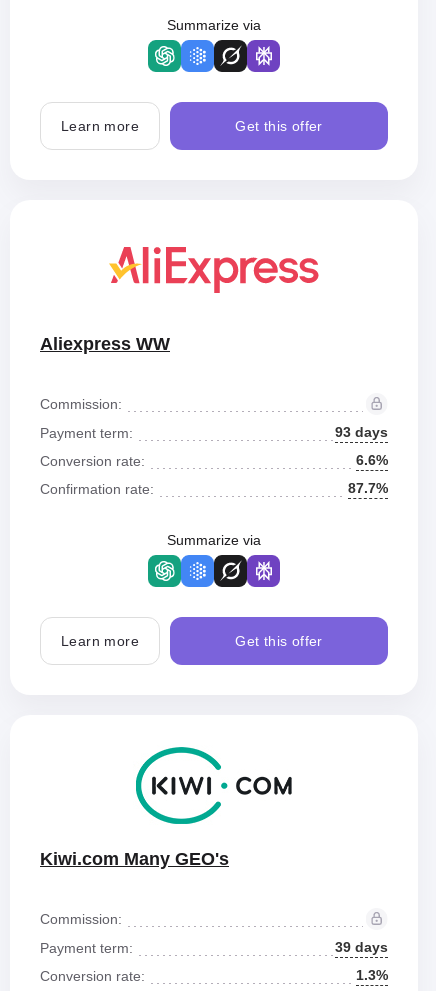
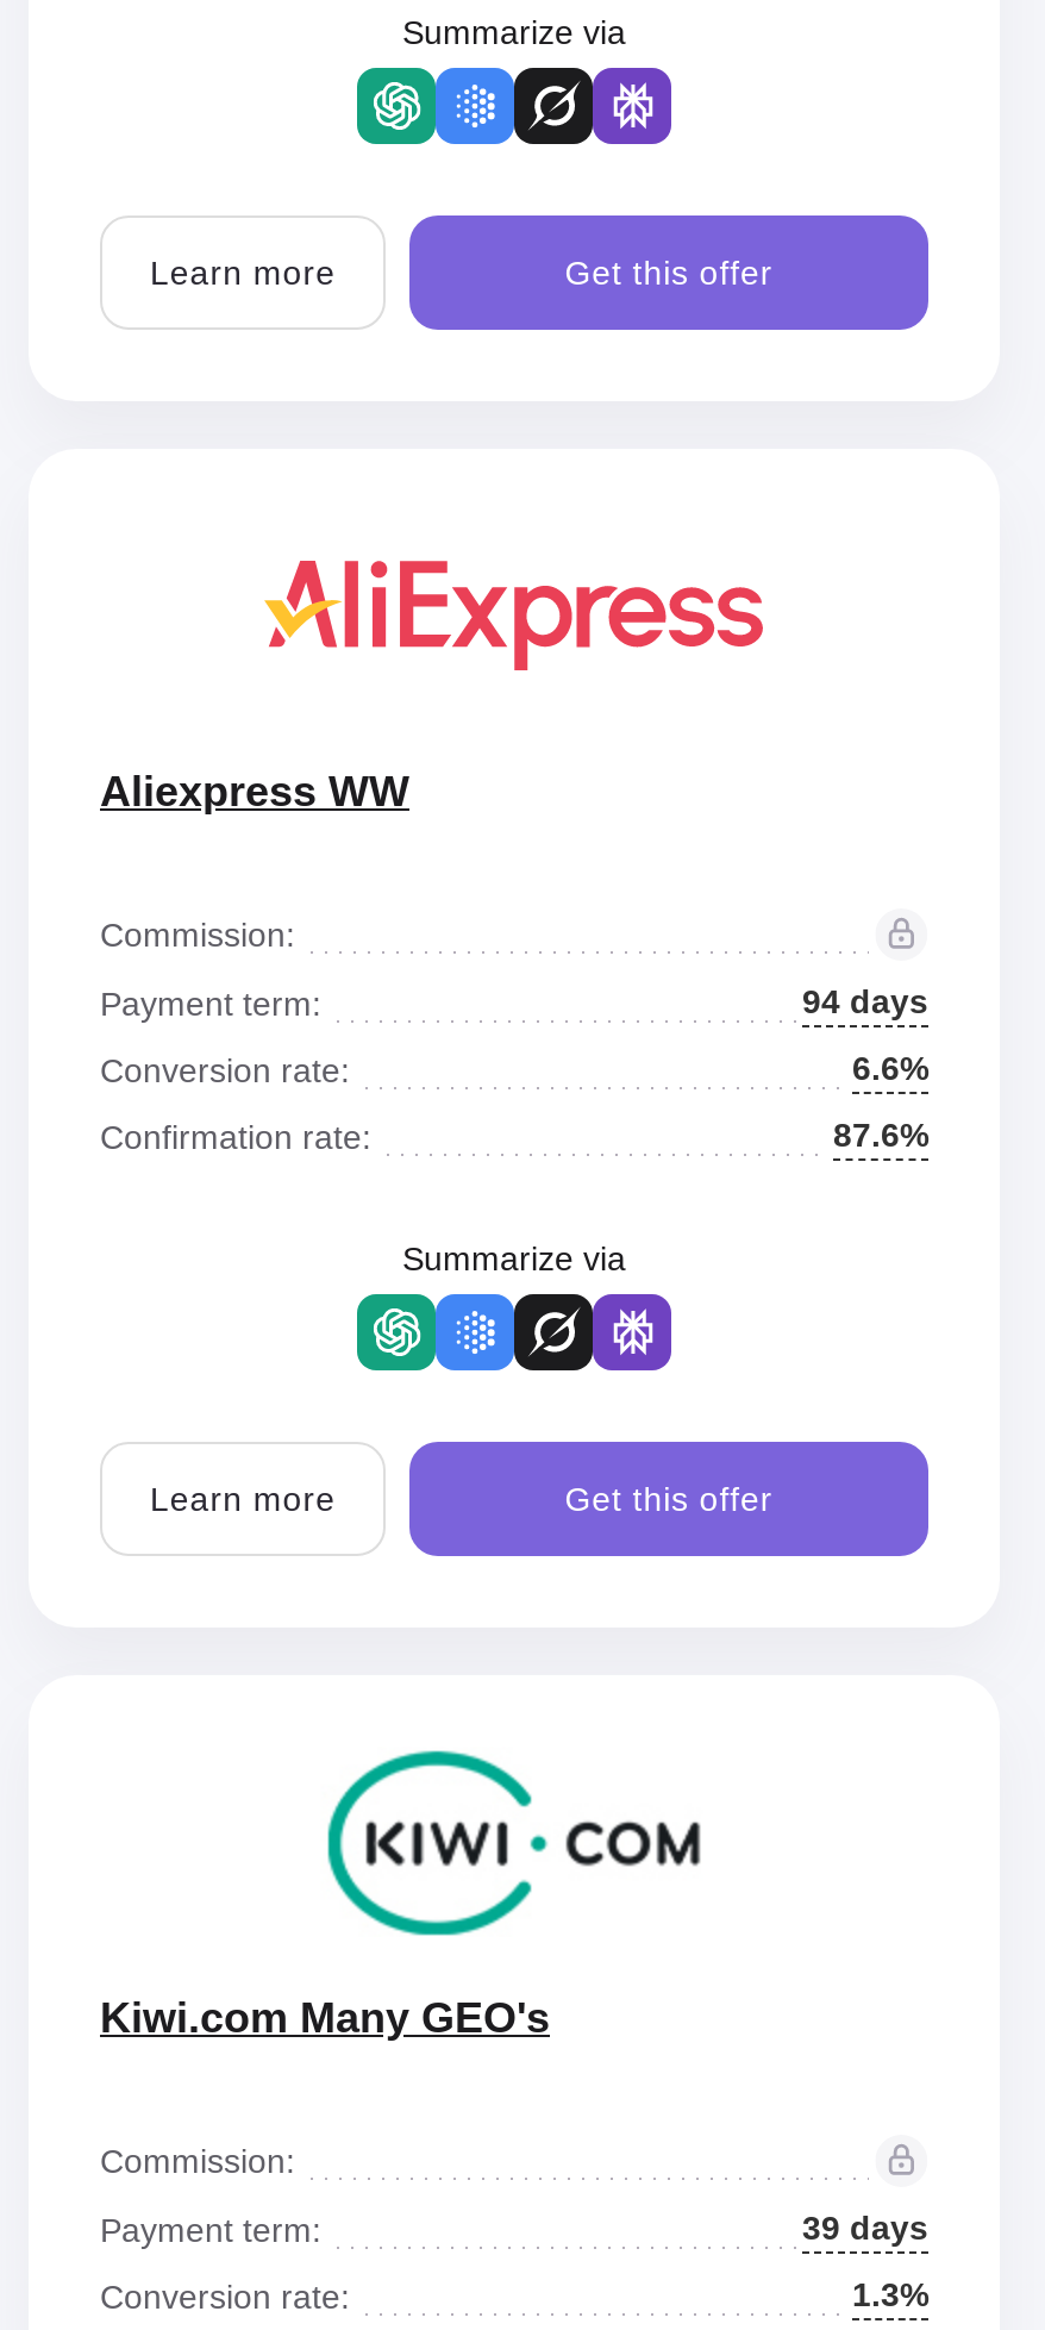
- 93 days
+ 94 days

- 87.7%
+ 87.6%
